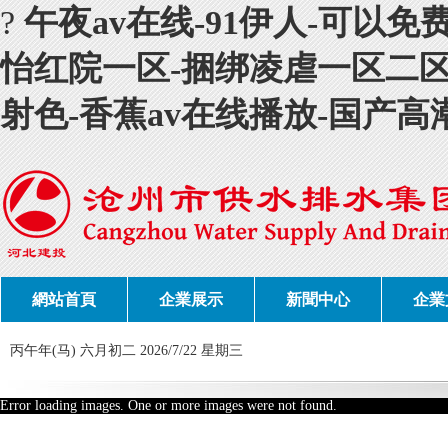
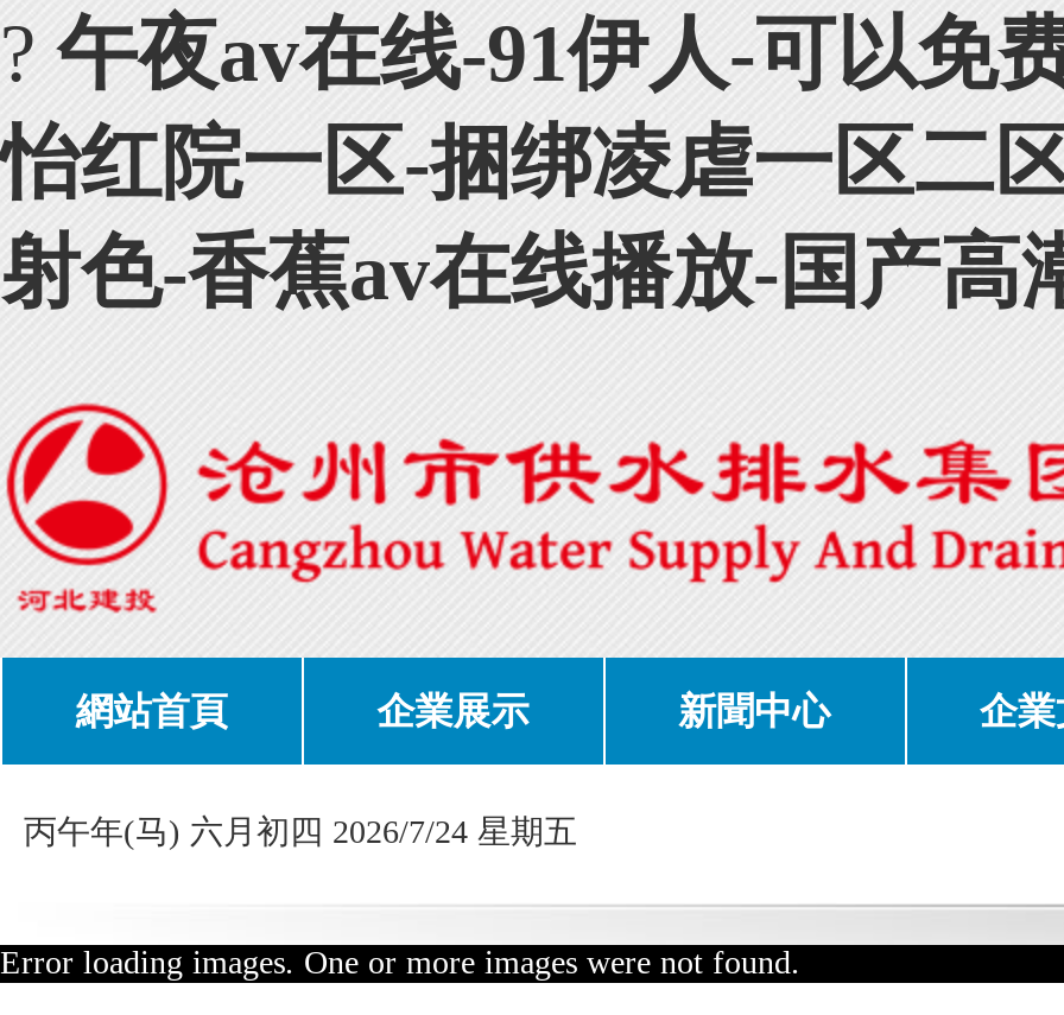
- 丙午年(马) 六月初二 2026/7/22 星期三
+ 丙午年(马) 六月初四 2026/7/24 星期五
